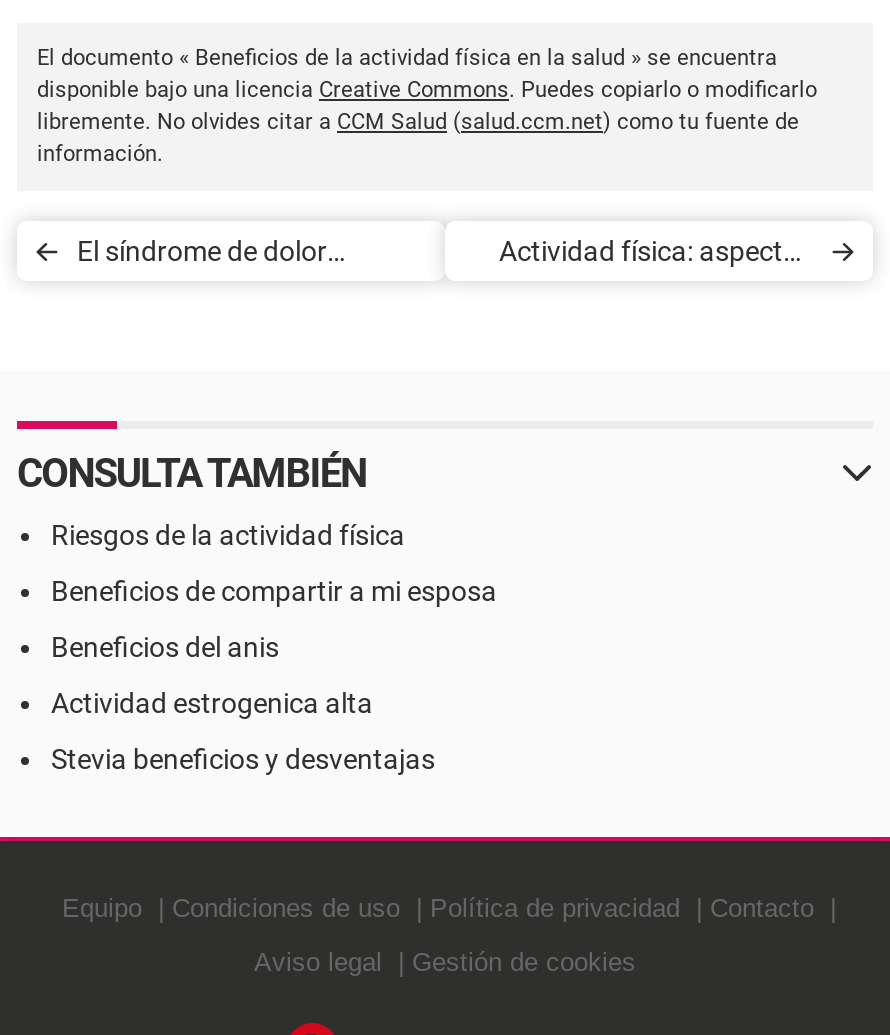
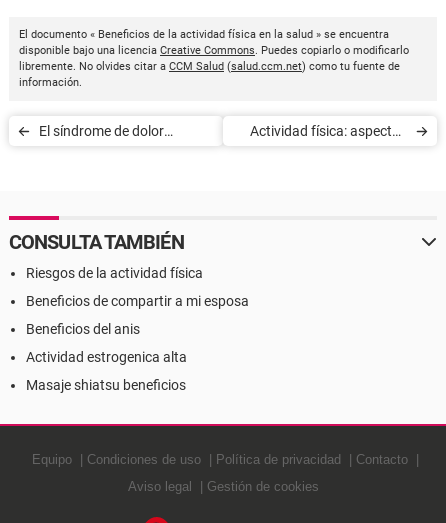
- Stevia beneficios y desventajas
+ Masaje shiatsu beneficios
